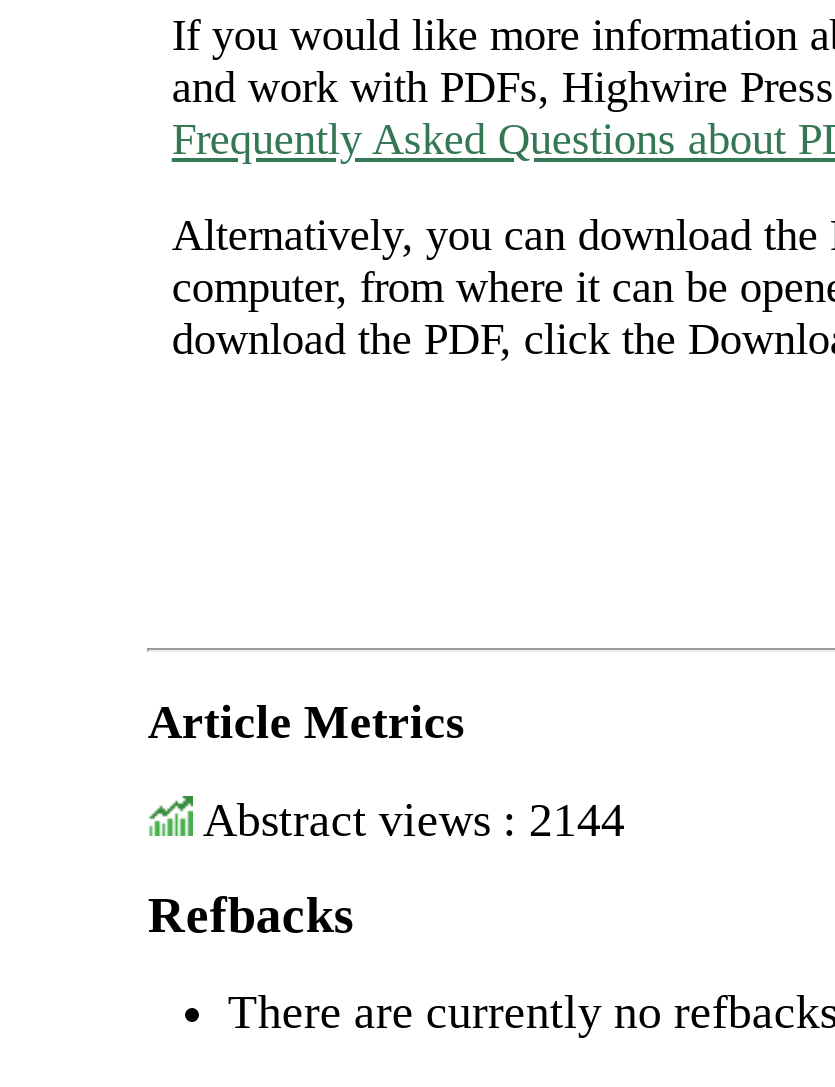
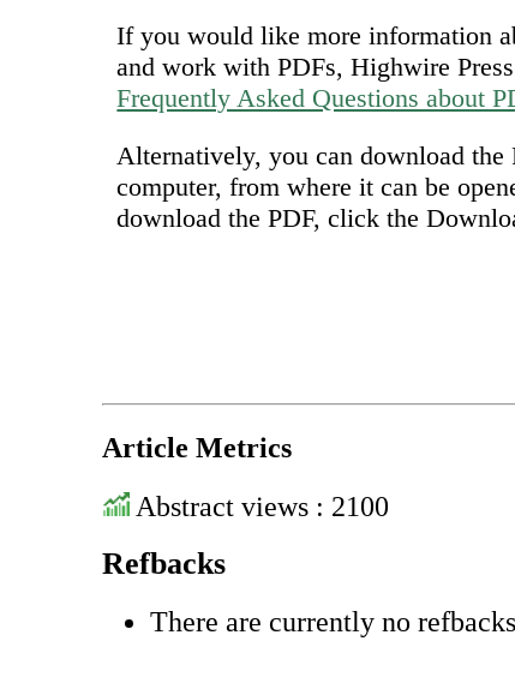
- Abstract views : 2144
+ Abstract views : 2100
